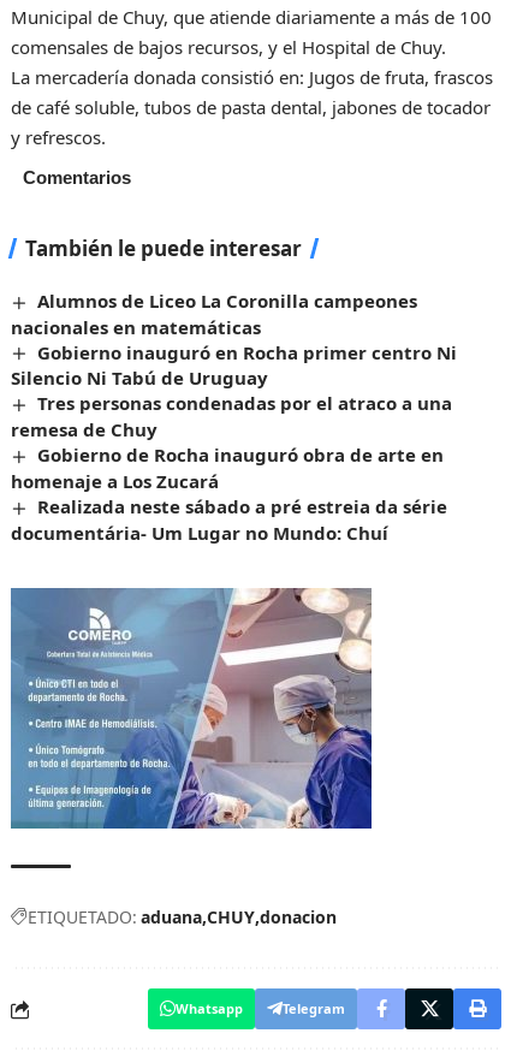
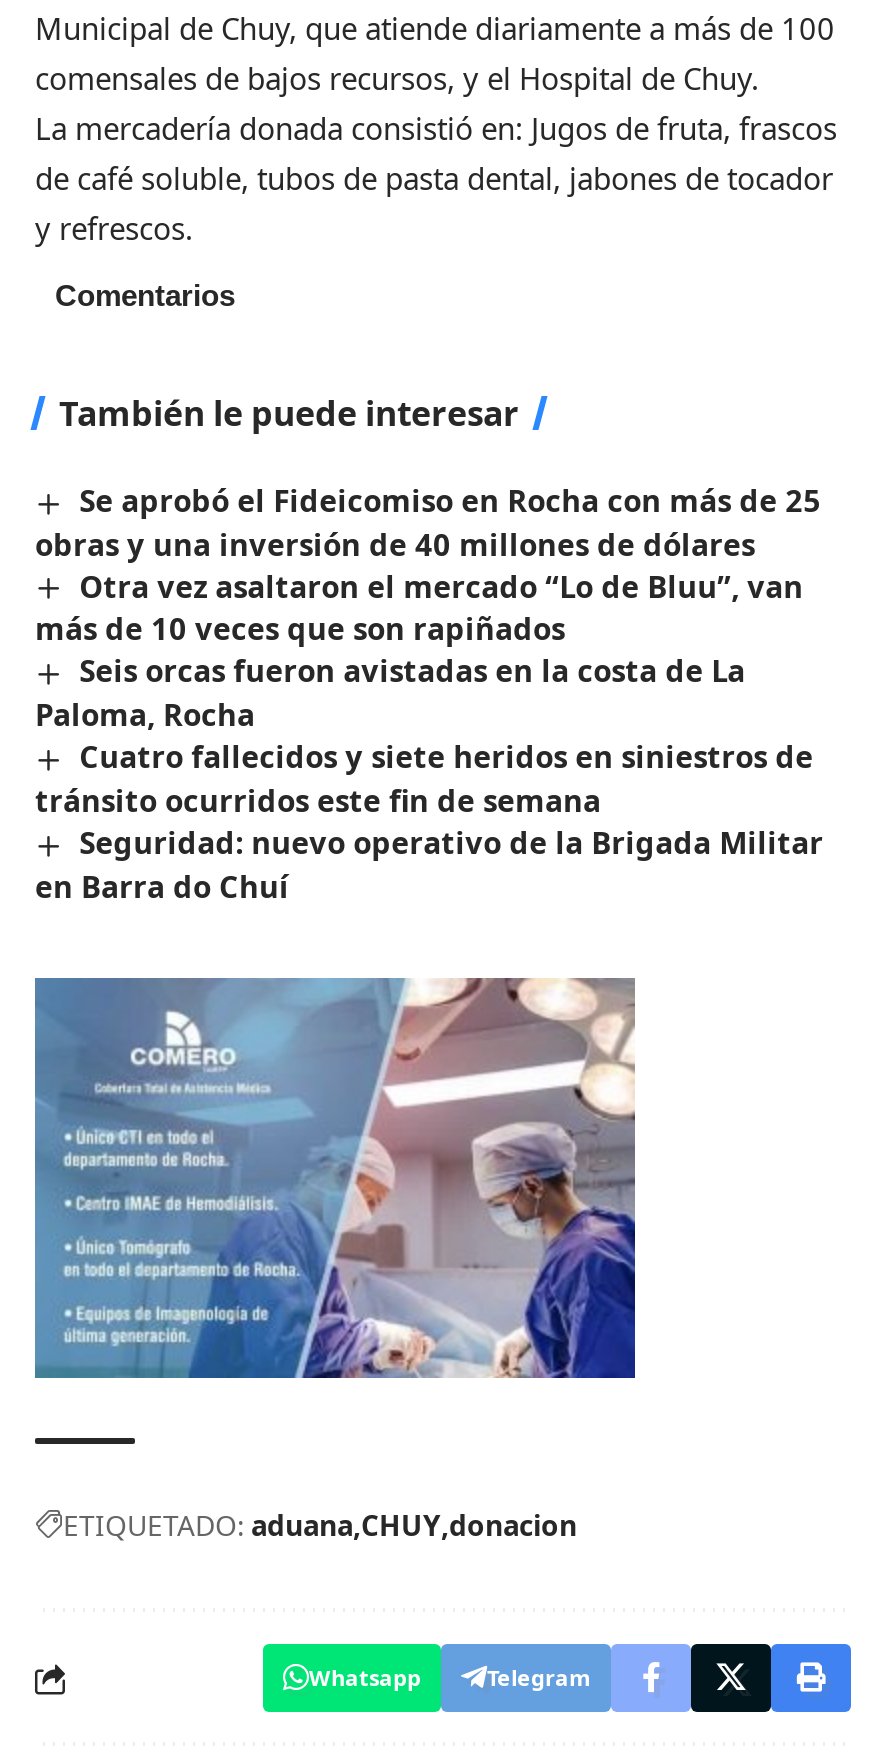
- Alumnos de Liceo La Coronilla campeones
- nacionales en matemáticas
- Gobierno inauguró en Rocha primer centro Ni
- Silencio Ni Tabú de Uruguay
- Tres personas condenadas por el atraco a una
- remesa de Chuy
- Gobierno de Rocha inauguró obra de arte en
- homenaje a Los Zucará
- Realizada neste sábado a pré estreia da série
- documentária- Um Lugar no Mundo: Chuí
+ Se aprobó el Fideicomiso en Rocha con más de 25
+ obras y una inversión de 40 millones de dólares
+ Otra vez asaltaron el mercado “Lo de Bluu”, van
+ más de 10 veces que son rapiñados
+ Seis orcas fueron avistadas en la costa de La
+ Paloma, Rocha
+ Cuatro fallecidos y siete heridos en siniestros de
+ tránsito ocurridos este fin de semana
+ Seguridad: nuevo operativo de la Brigada Militar
+ en Barra do Chuí
